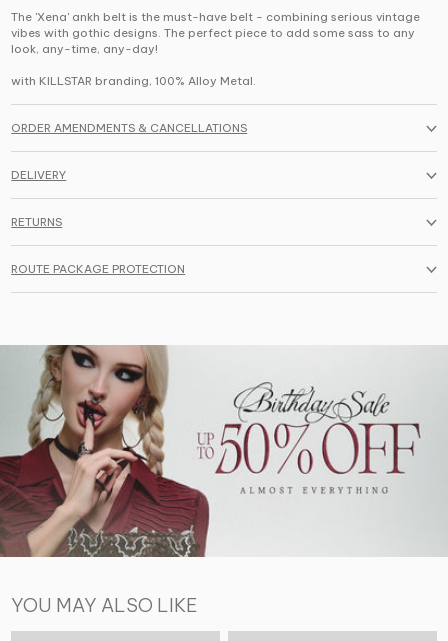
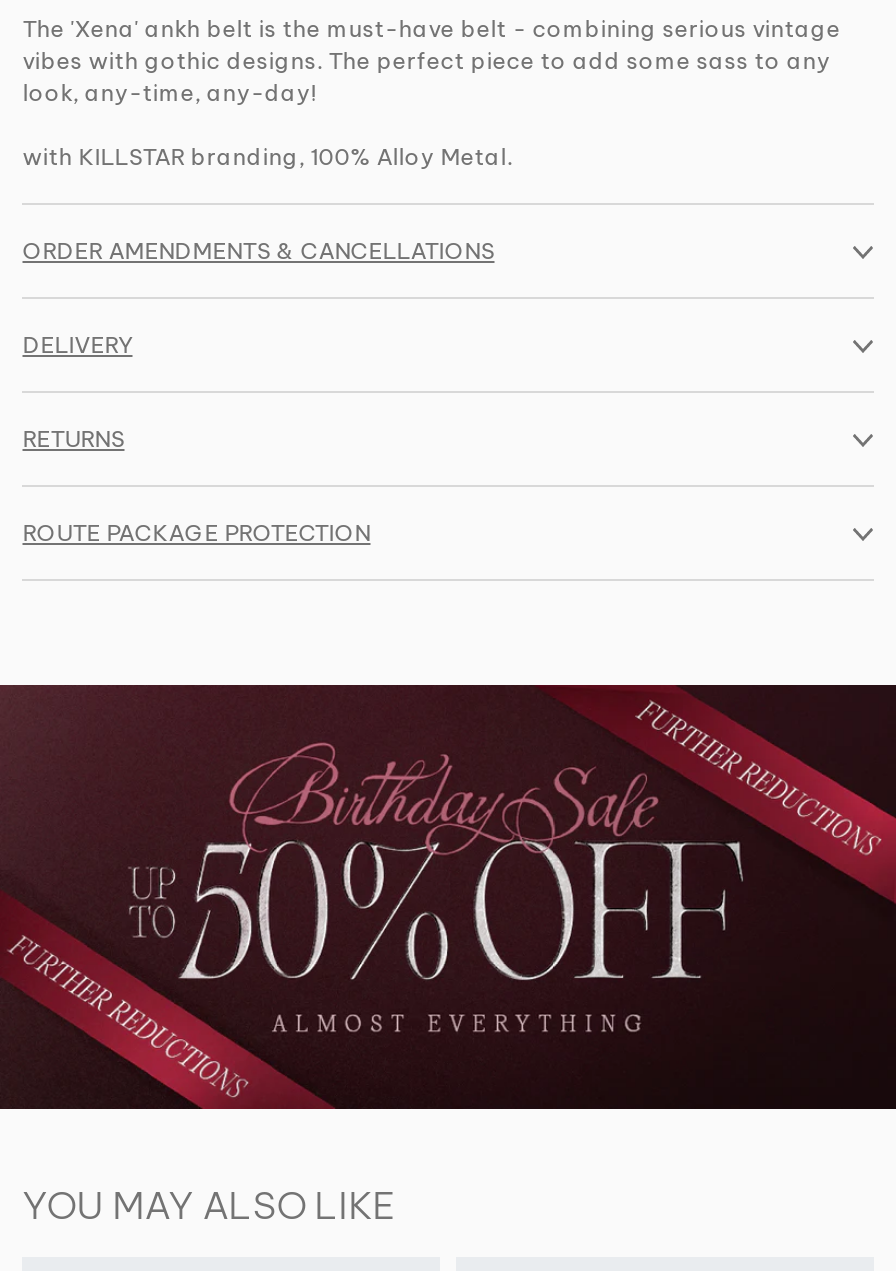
- [image]
+ [image]
